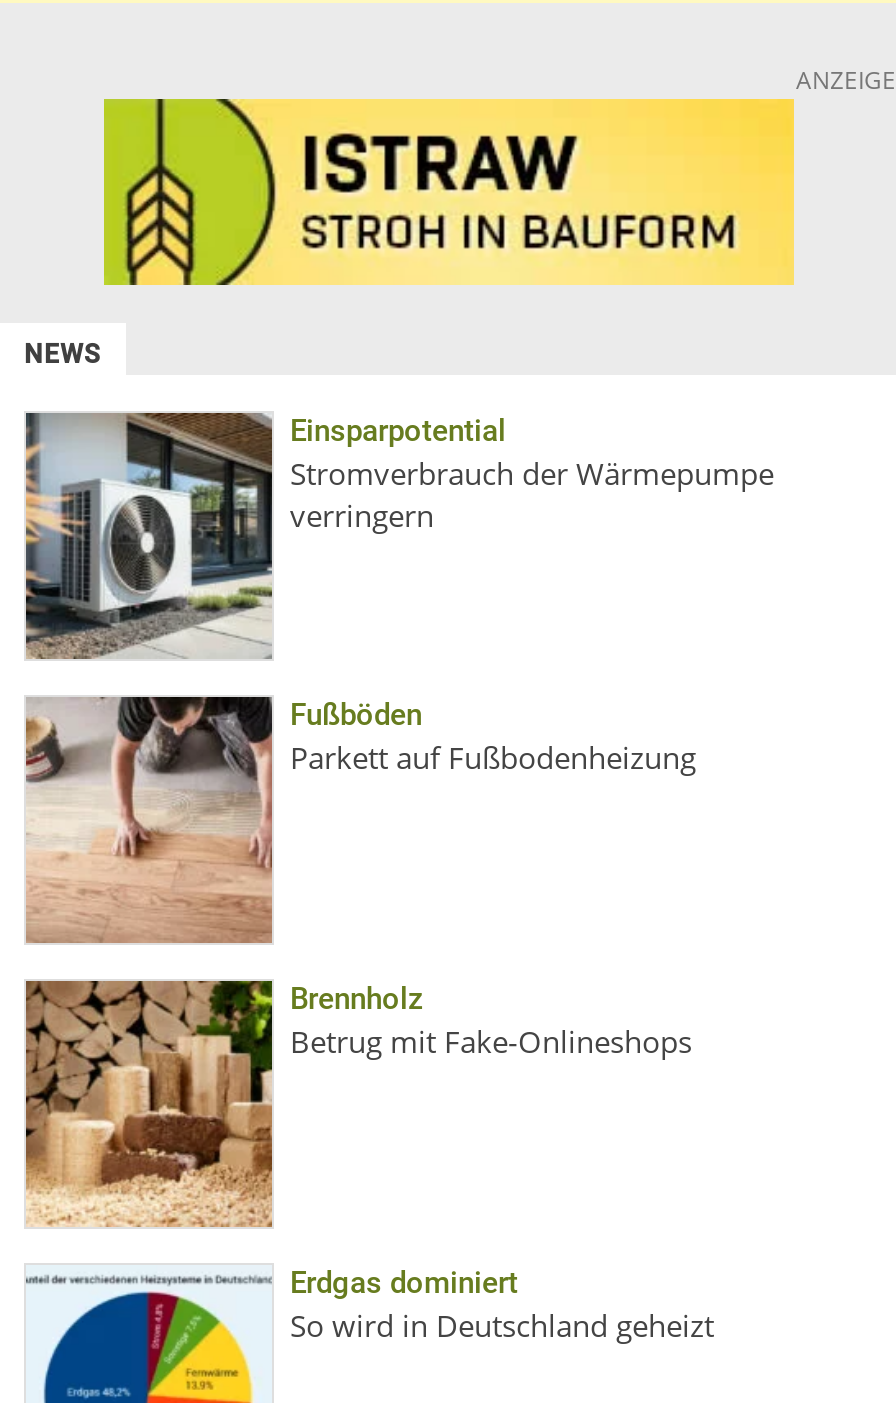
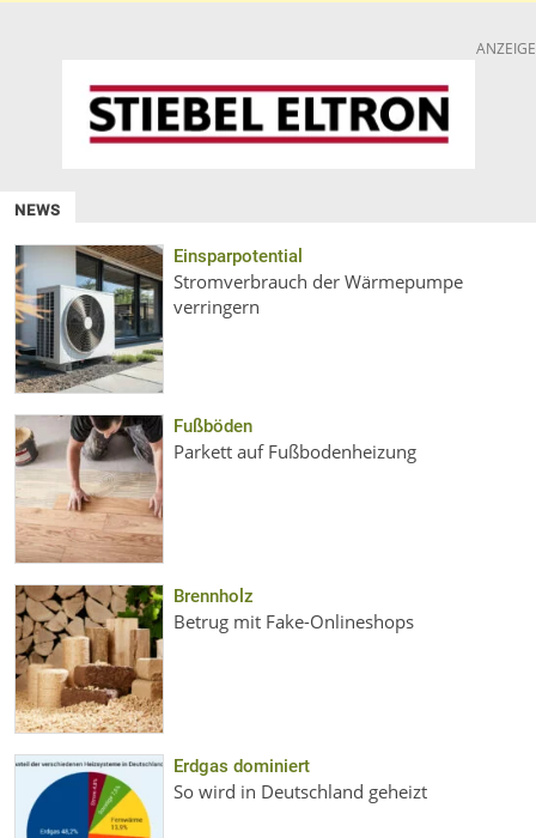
- [image]
+ [image]
